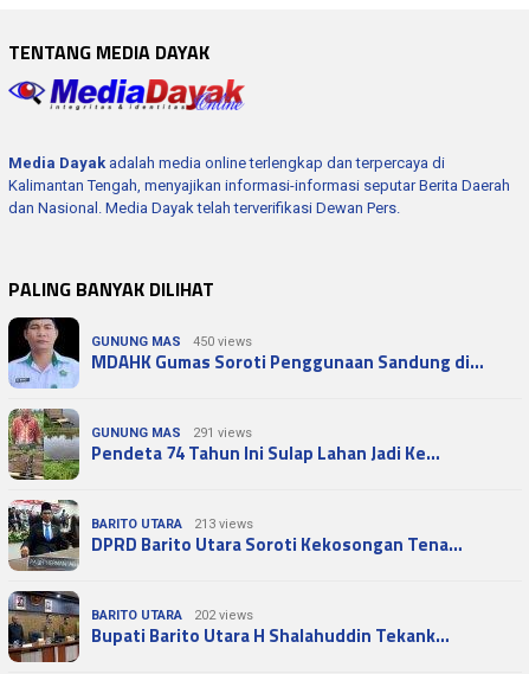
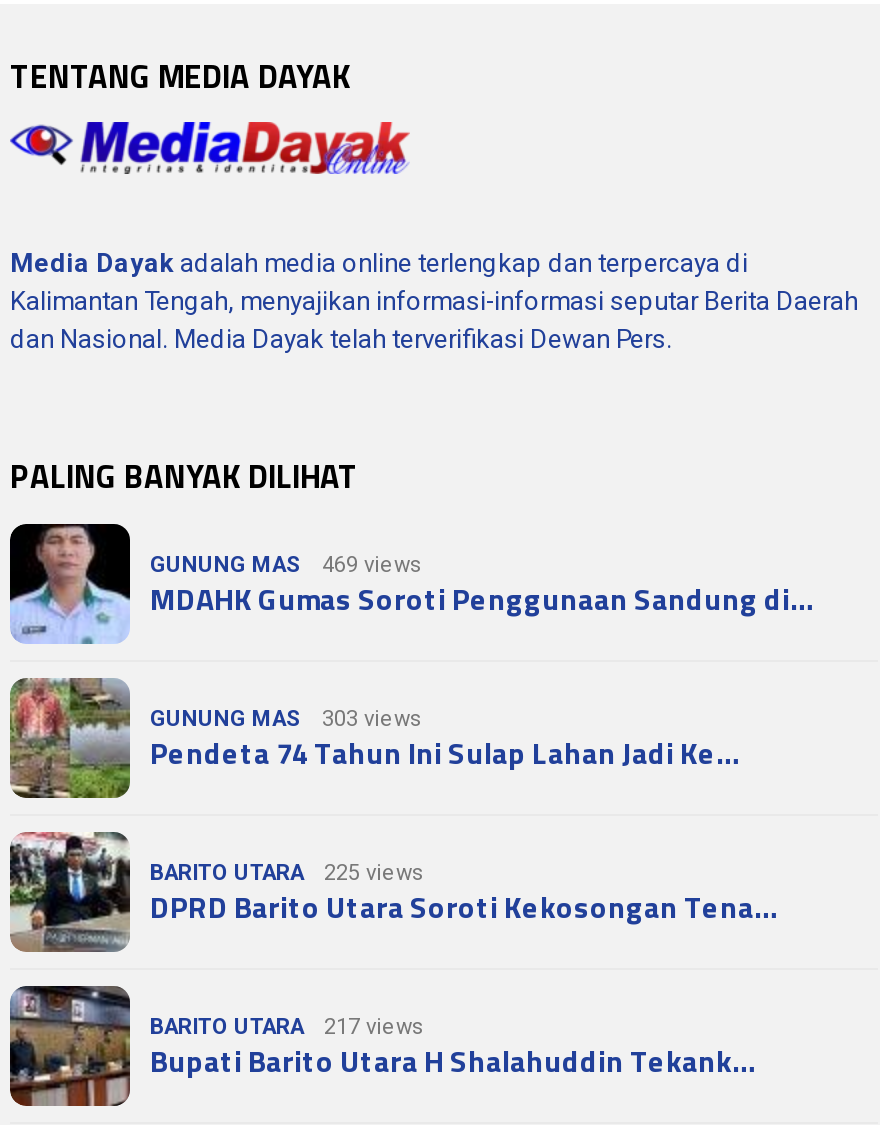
- GUNUNG MAS 450 views
+ GUNUNG MAS 469 views

- GUNUNG MAS 291 views
+ GUNUNG MAS 303 views

- BARITO UTARA 213 views
+ BARITO UTARA 225 views

- BARITO UTARA 202 views
+ BARITO UTARA 217 views
